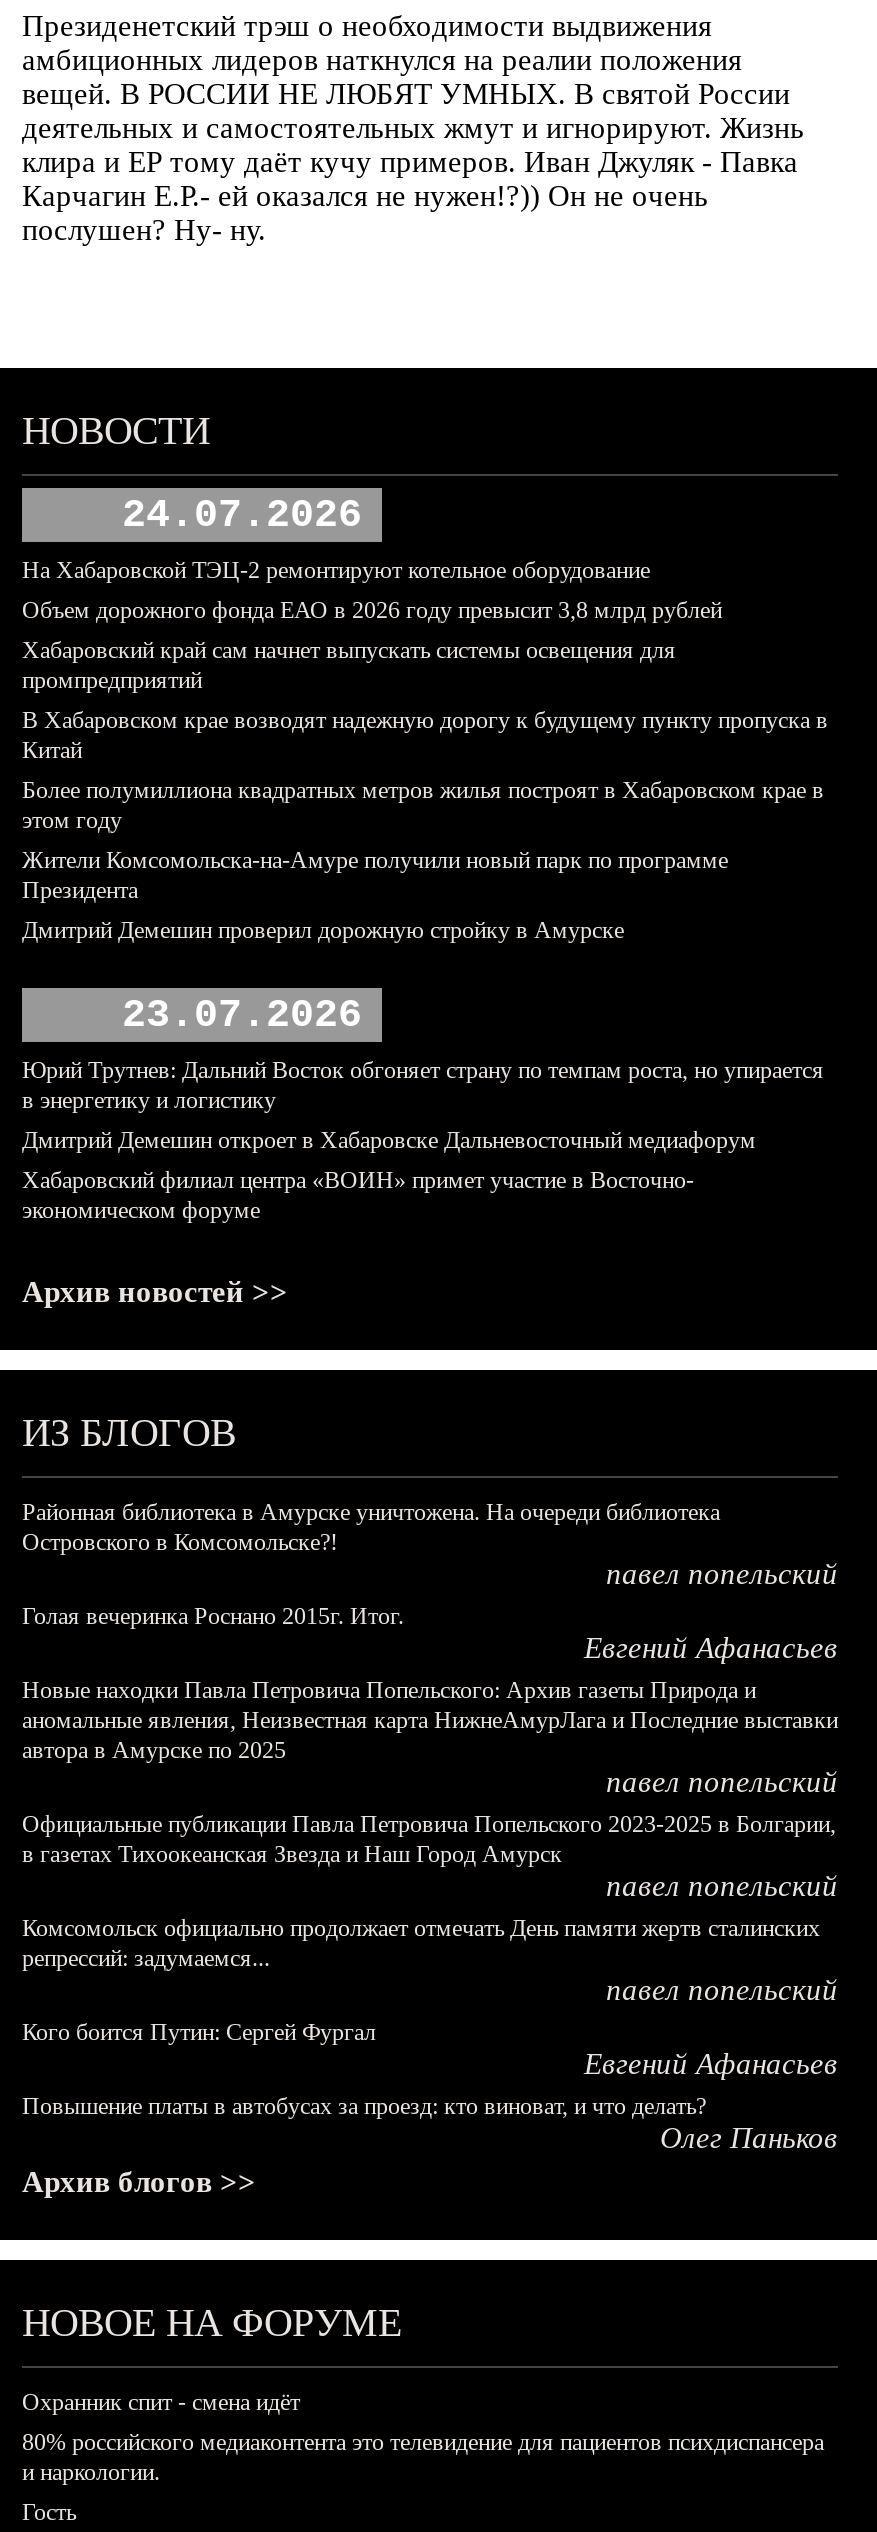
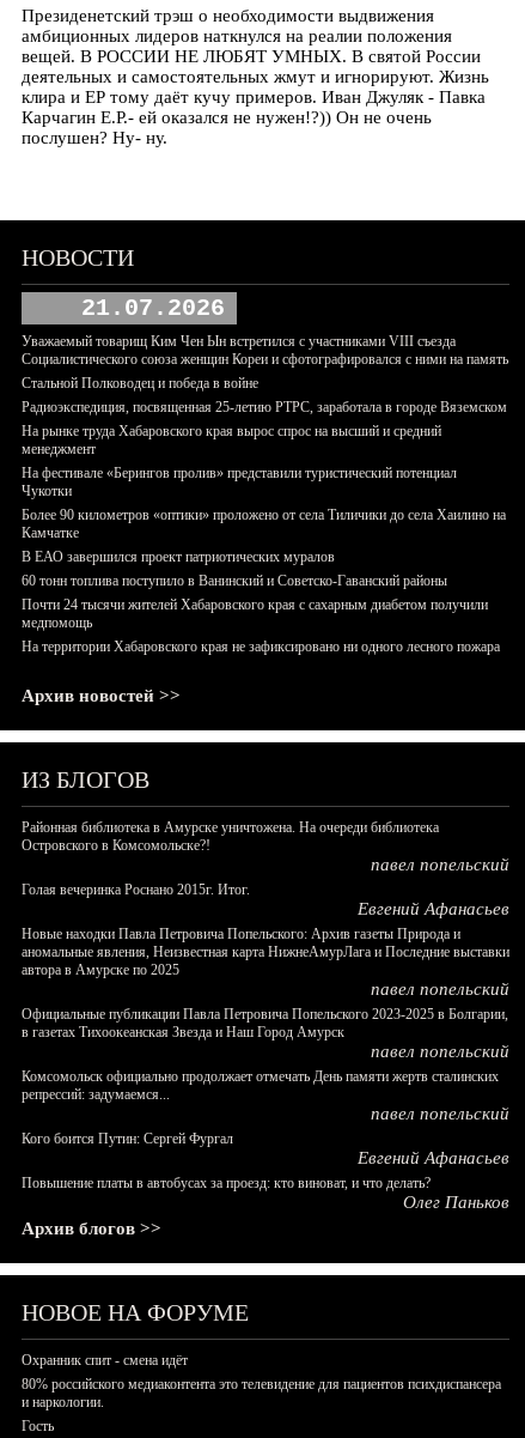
- 24.07.2026
- На Хабаровской ТЭЦ-2 ремонтируют котельное оборудование
- Объем дорожного фонда ЕАО в 2026 году превысит 3,8 млрд рублей
- Хабаровский край сам начнет выпускать системы освещения для
- промпредприятий
- В Хабаровском крае возводят надежную дорогу к будущему пункту пропуска в
- Китай
- Более полумиллиона квадратных метров жилья построят в Хабаровском крае в
- этом году
- Жители Комсомольска-на-Амуре получили новый парк по программе
- Президента
- Дмитрий Демешин проверил дорожную стройку в Амурске
- 23.07.2026
- Юрий Трутнев: Дальний Восток обгоняет страну по темпам роста, но упирается
- в энергетику и логистику
- Дмитрий Демешин откроет в Хабаровске Дальневосточный медиафорум
- Хабаровский филиал центра «ВОИН» примет участие в Восточно-
- экономическом форуме
+ 21.07.2026
+ Уважаемый товарищ Ким Чен Ын встретился с участниками VIII съезда
+ Социалистического союза женщин Кореи и сфотографировался с ними на память
+ Стальной Полководец и победа в войне
+ Радиоэкспедиция, посвященная 25-летию РТРС, заработала в городе Вяземском
+ На рынке труда Хабаровского края вырос спрос на высший и средний
+ менеджмент
+ На фестивале «Берингов пролив» представили туристический потенциал
+ Чукотки
+ Более 90 километров «оптики» проложено от села Тиличики до села Хаилино на
+ Камчатке
+ В ЕАО завершился проект патриотических муралов
+ 60 тонн топлива поступило в Ванинский и Советско-Гаванский районы
+ Почти 24 тысячи жителей Хабаровского края с сахарным диабетом получили
+ медпомощь
+ На территории Хабаровского края не зафиксировано ни одного лесного пожара
